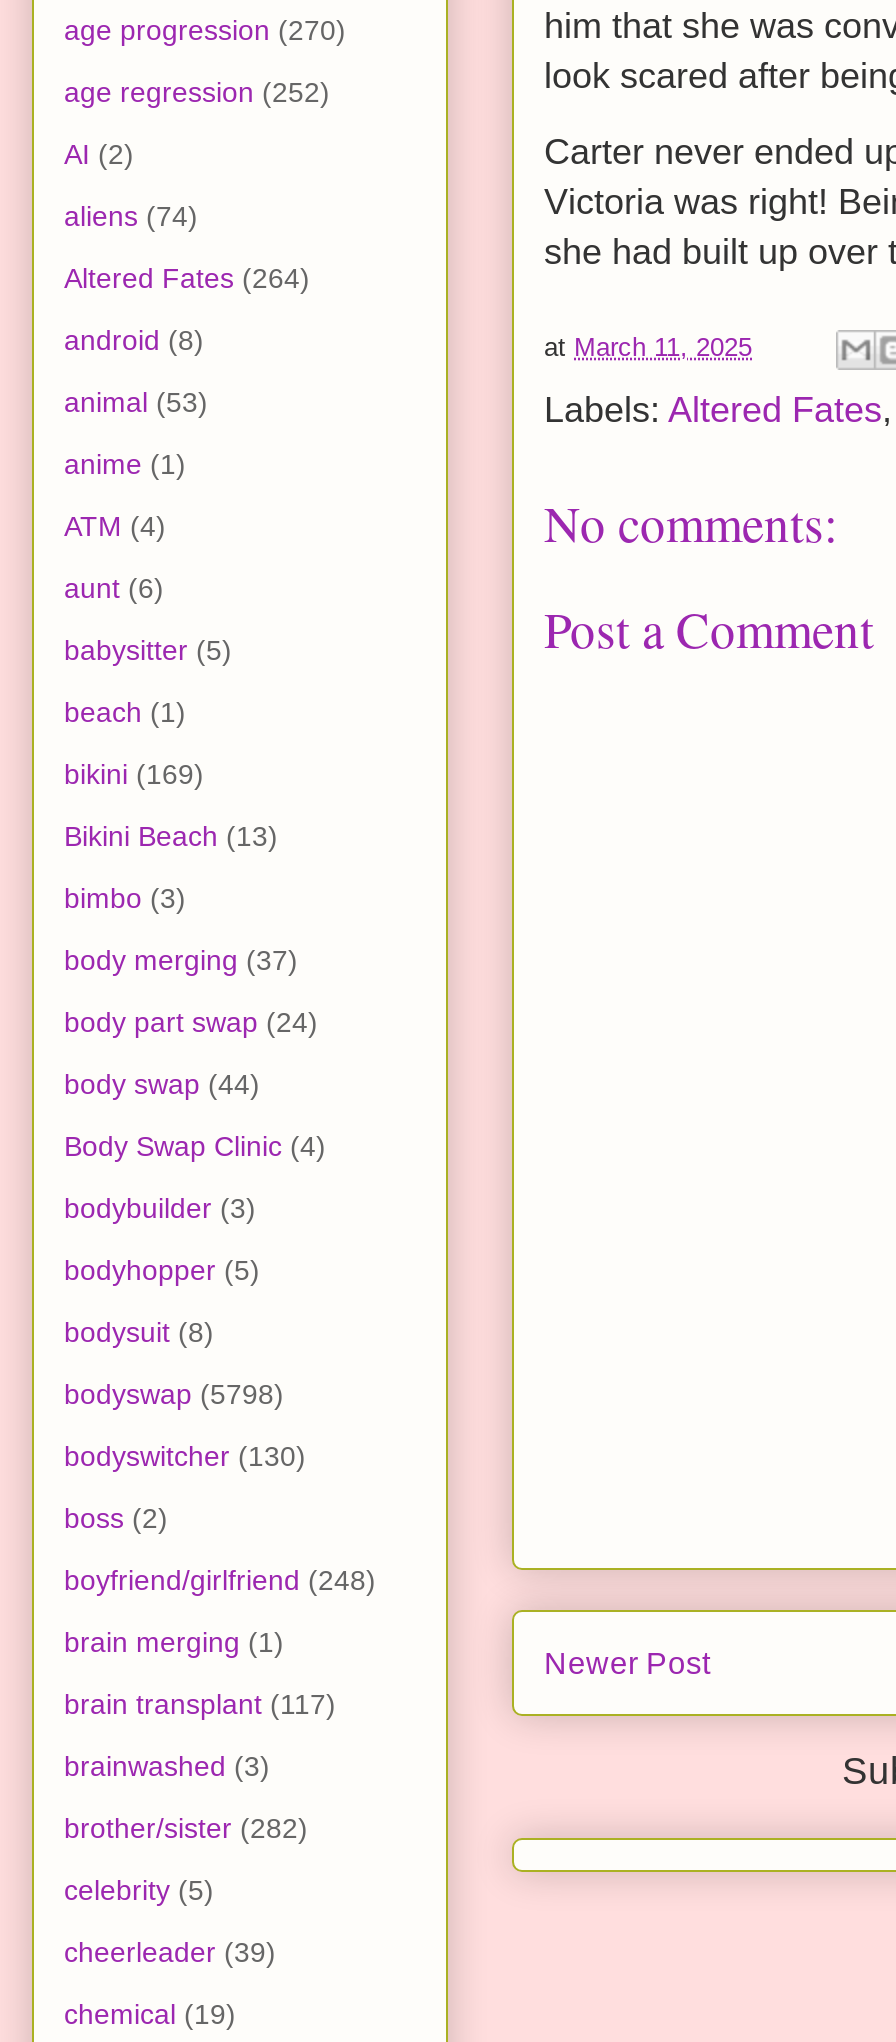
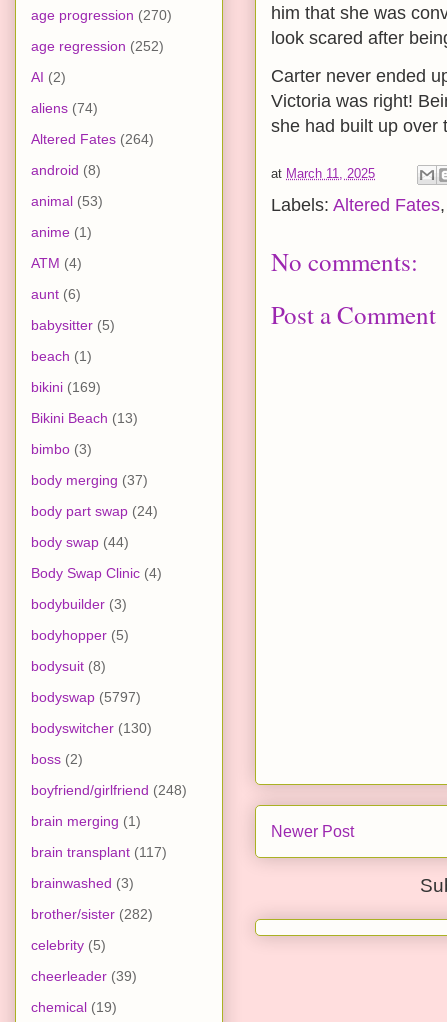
- bodyswap (5798)
+ bodyswap (5797)
